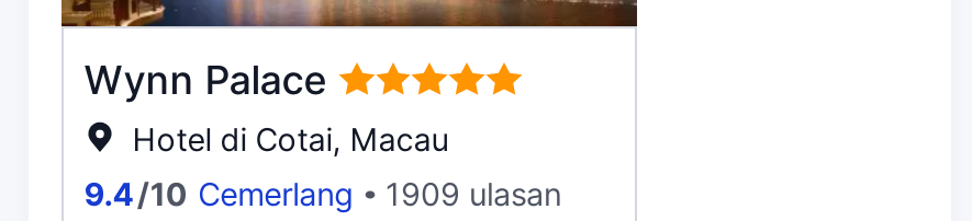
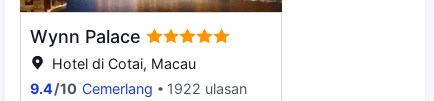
- 9.4 /10 Cemerlang 1909 ulasan
+ 9.4 /10 Cemerlang 1922 ulasan
